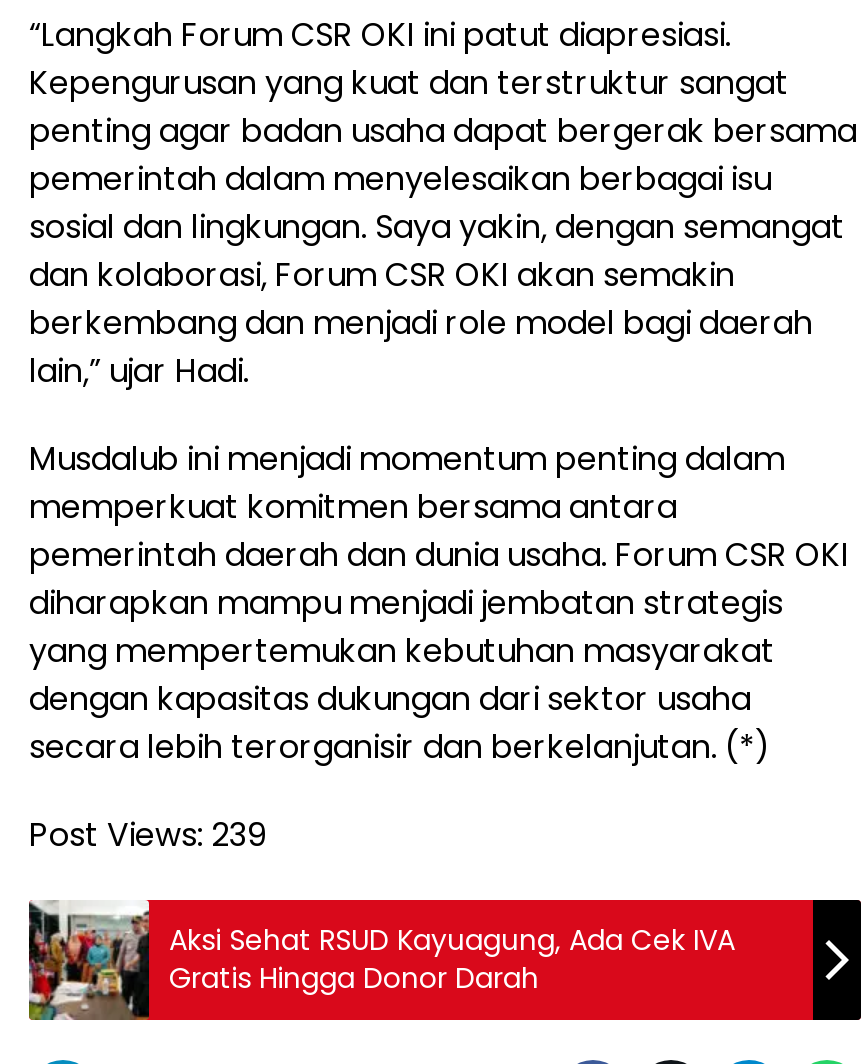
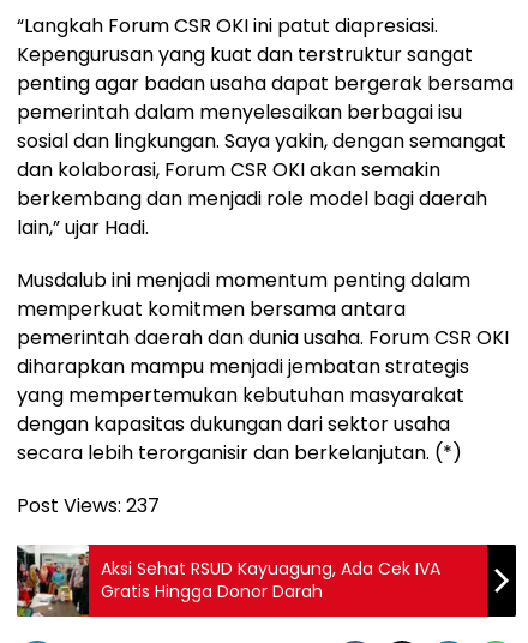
- Post Views: 239
+ Post Views: 237
